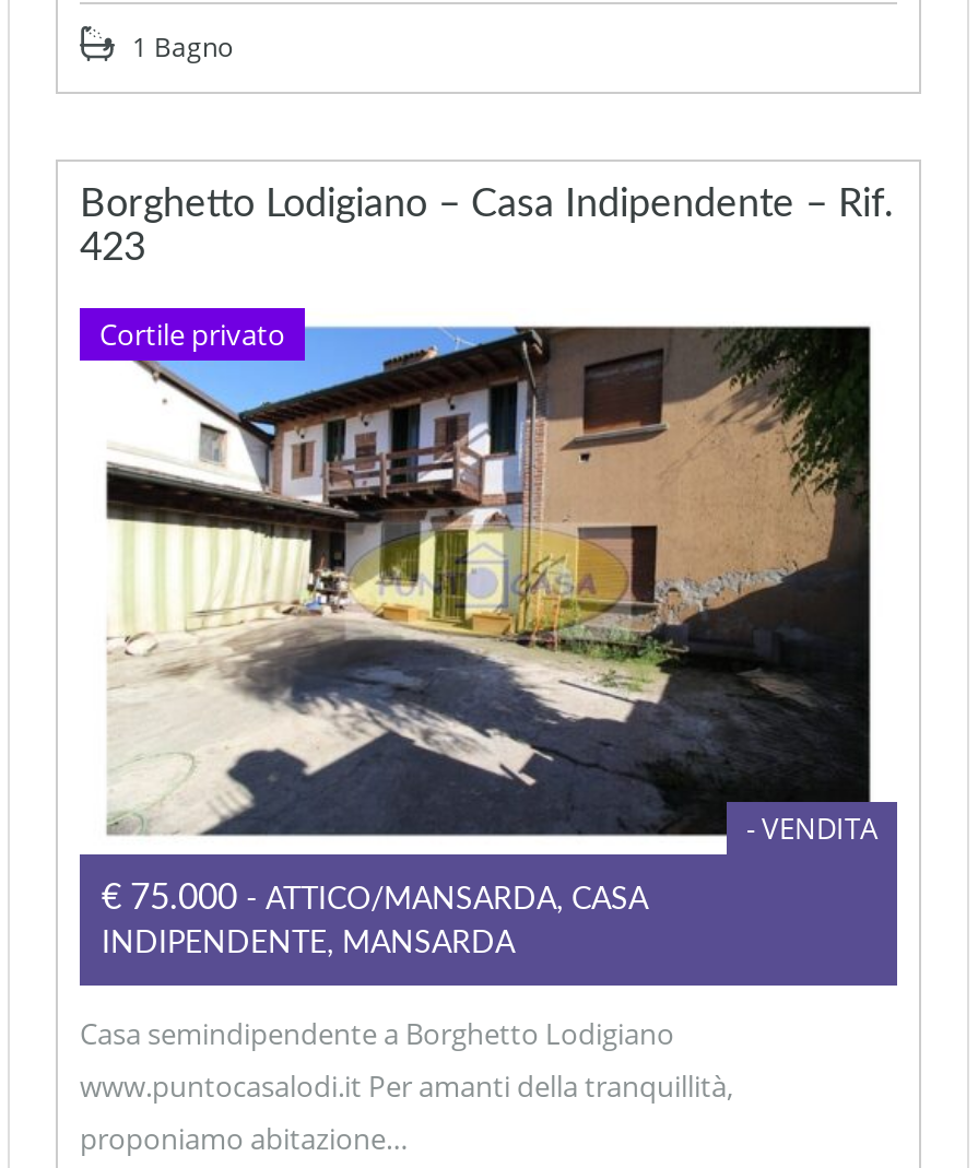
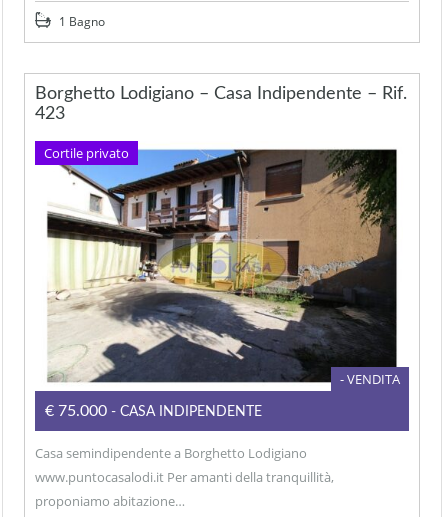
- €75.000 - ATTICO/MANSARDA, CASA
- INDIPENDENTE, MANSARDA
+ €75.000 - CASA INDIPENDENTE
